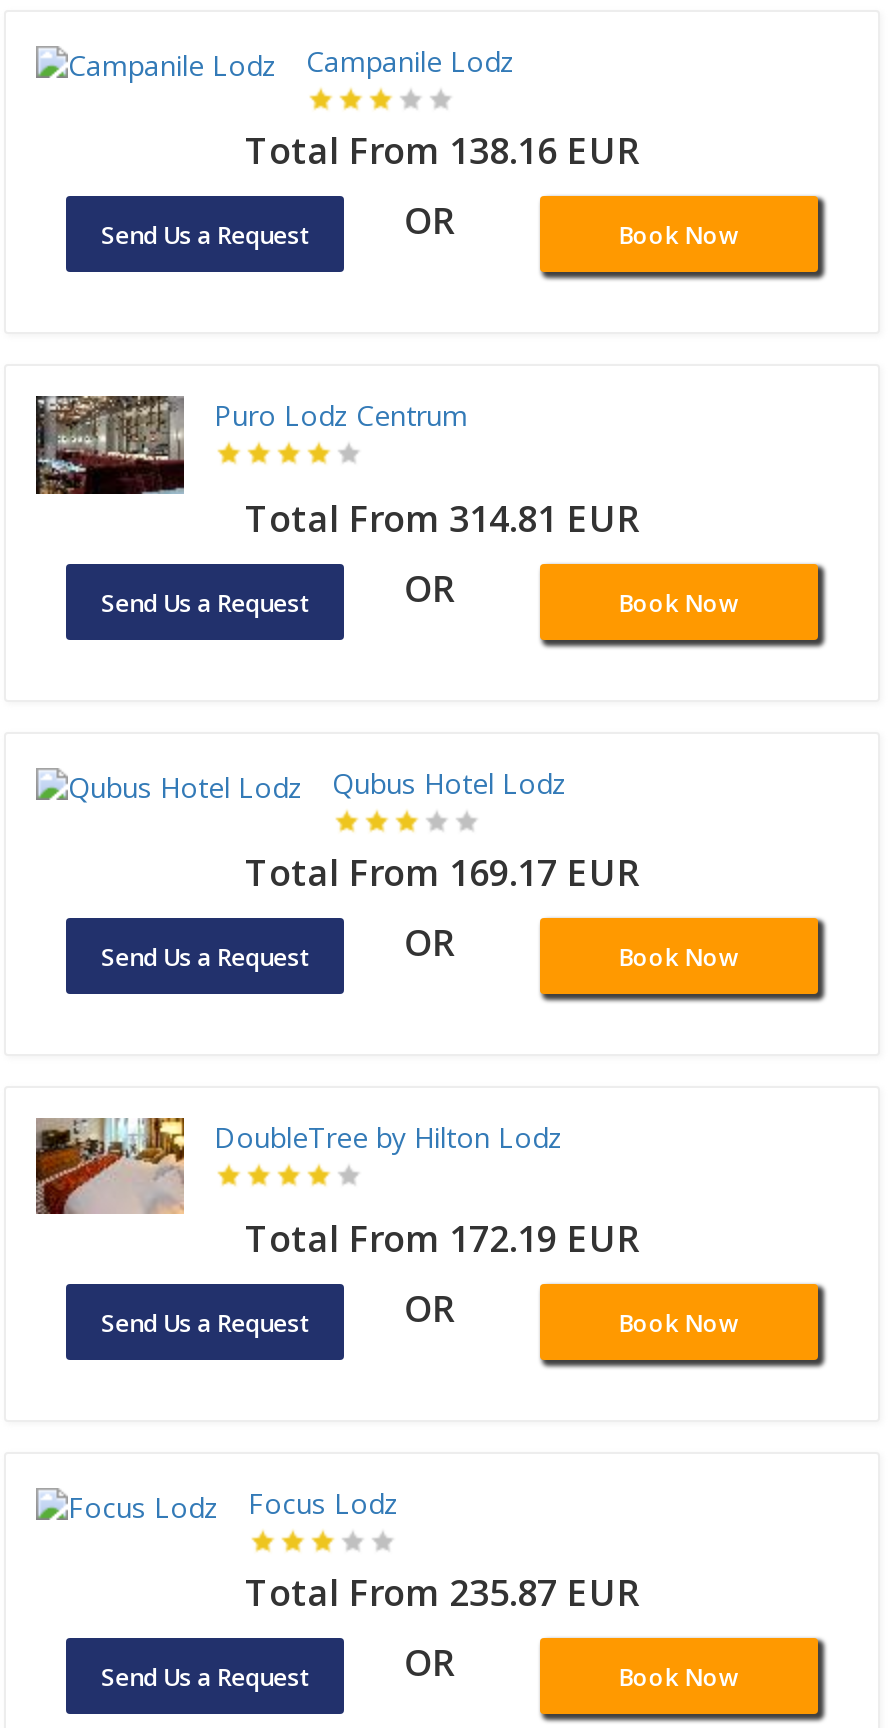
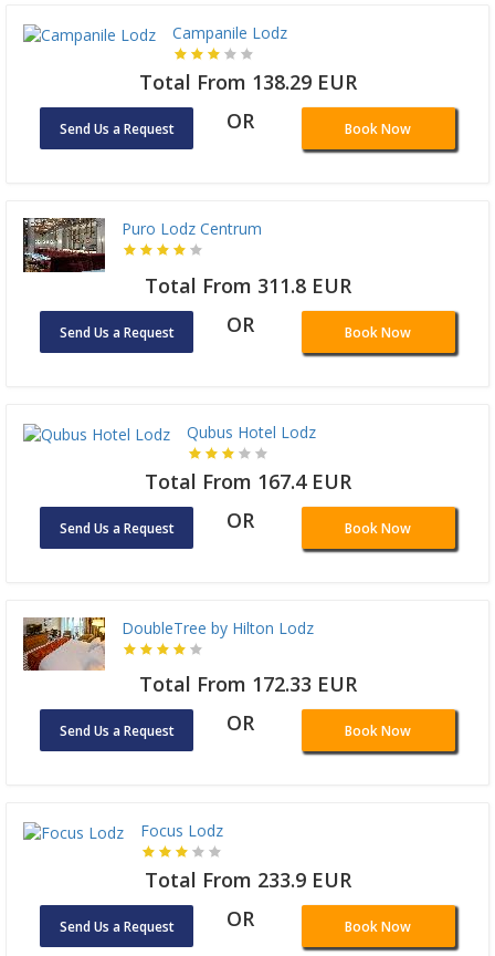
- Total From 138.16 EUR
+ Total From 138.29 EUR

- Total From 314.81 EUR
+ Total From 311.8 EUR

- Total From 169.17 EUR
+ Total From 167.4 EUR

- Total From 172.19 EUR
+ Total From 172.33 EUR

- Total From 235.87 EUR
+ Total From 233.9 EUR
